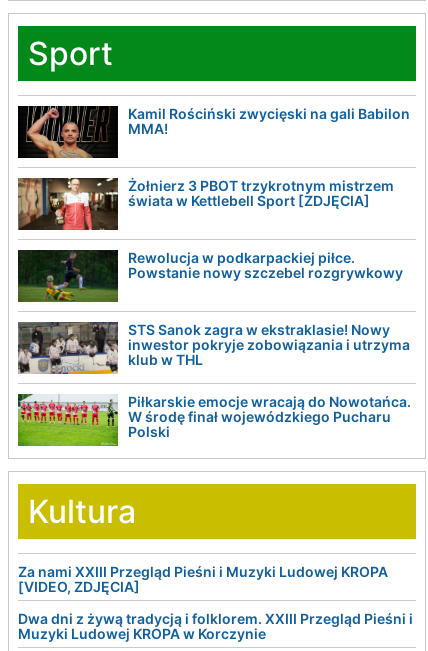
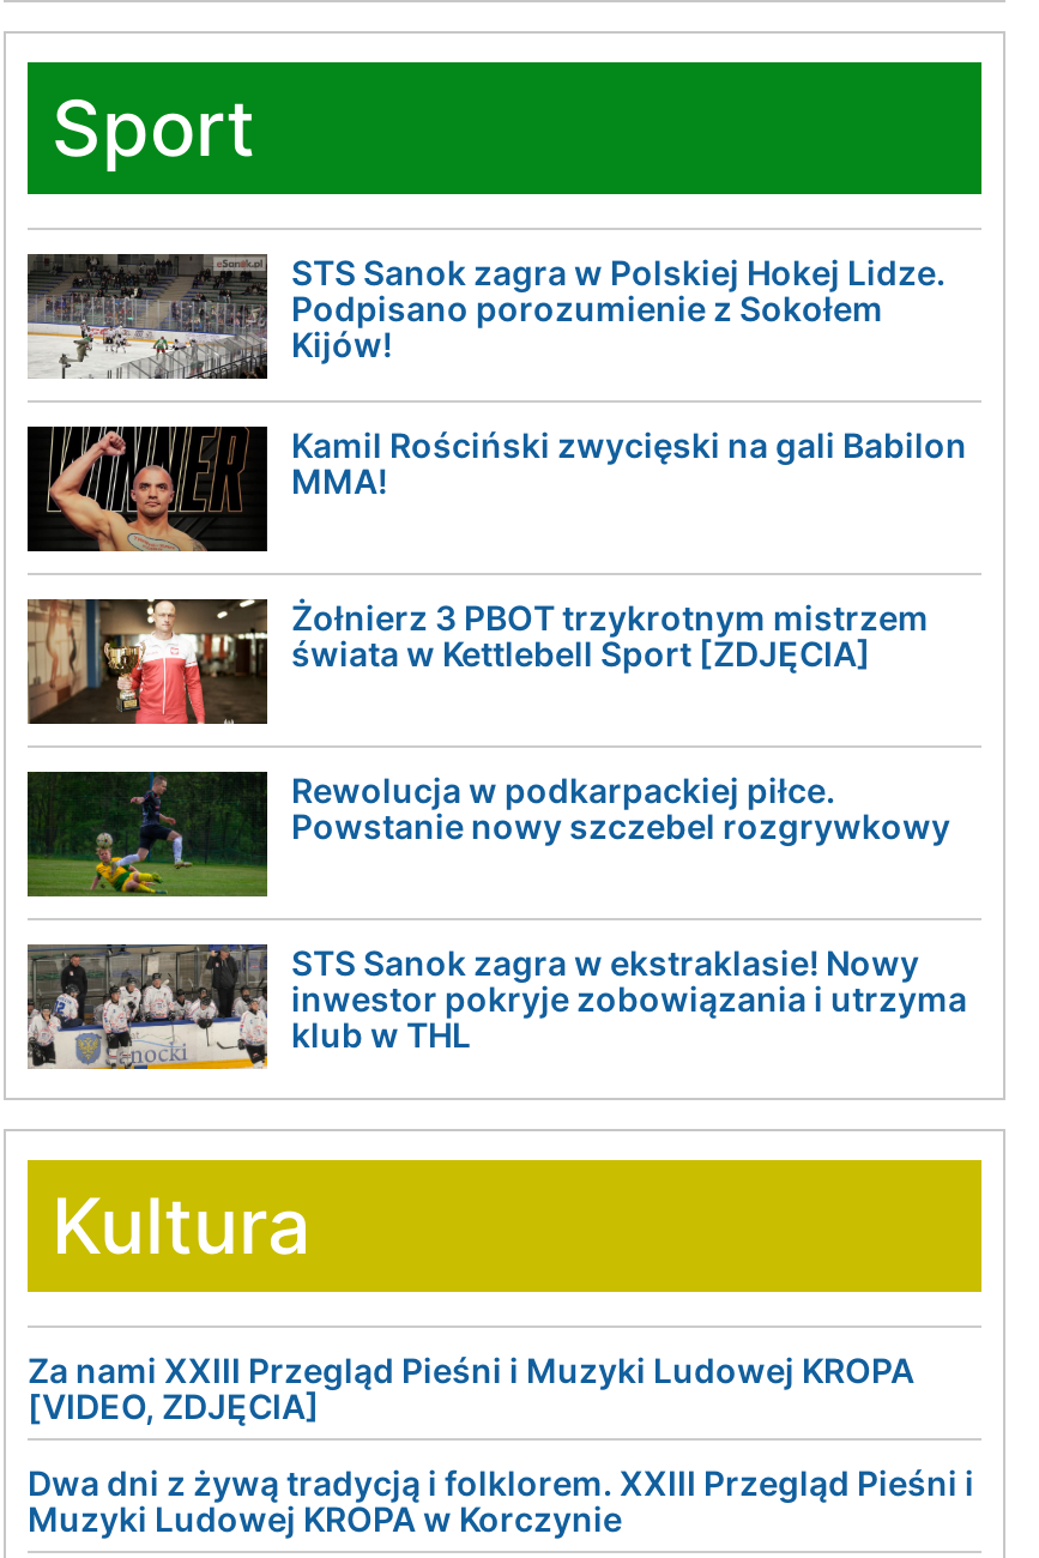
+ [image]
+ STS Sanok zagra w Polskiej Hokej Lidze.
+ Podpisano porozumienie z Sokołem
+ Kijów!

moved down: [image] | Kamil Rościński zwycięski na gali Babilon | MMA! | ... | inwestor pokryje zobowiązania i utrzyma | klub w THL

- [image]
- Piłkarskie emocje wracają do Nowotańca.
- W środę finał wojewódzkiego Pucharu
- Polski
